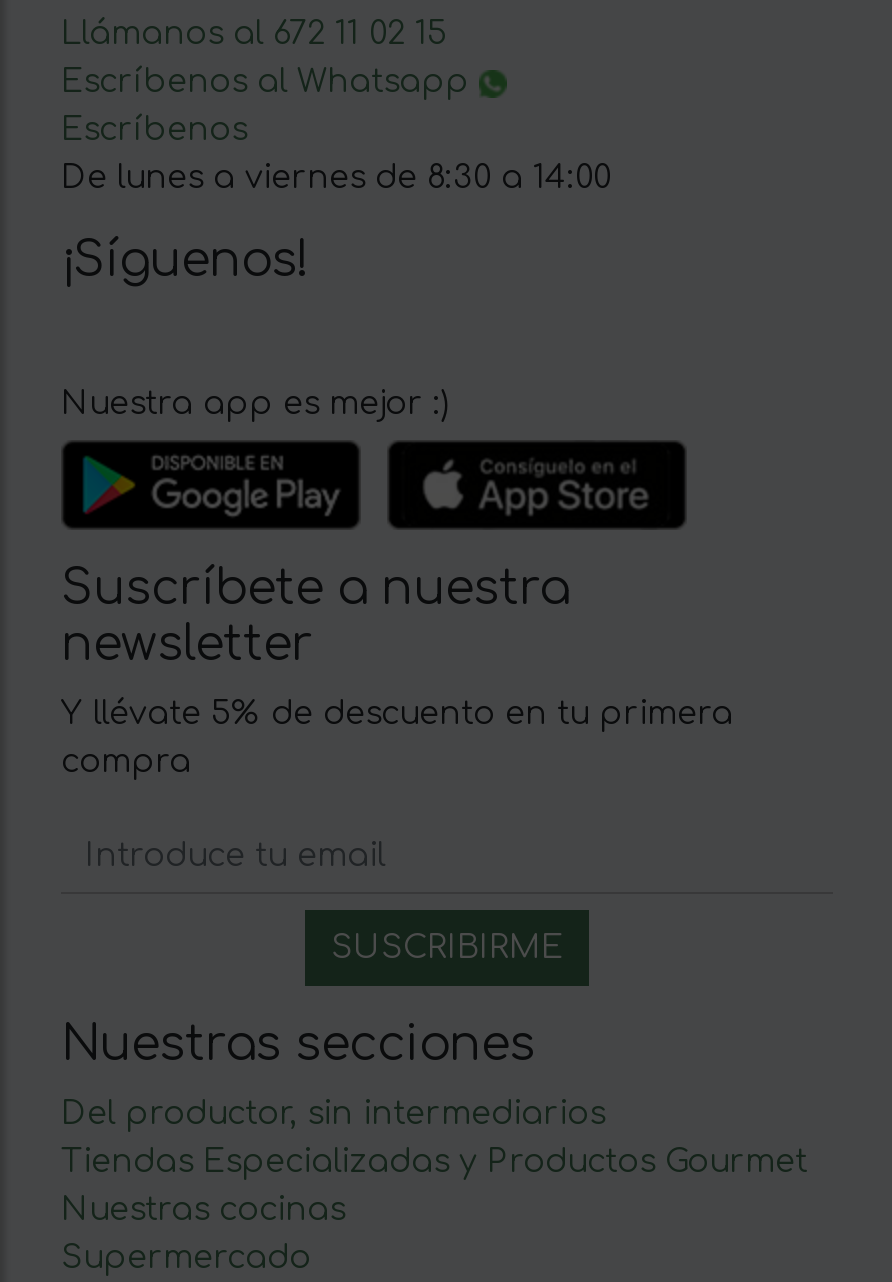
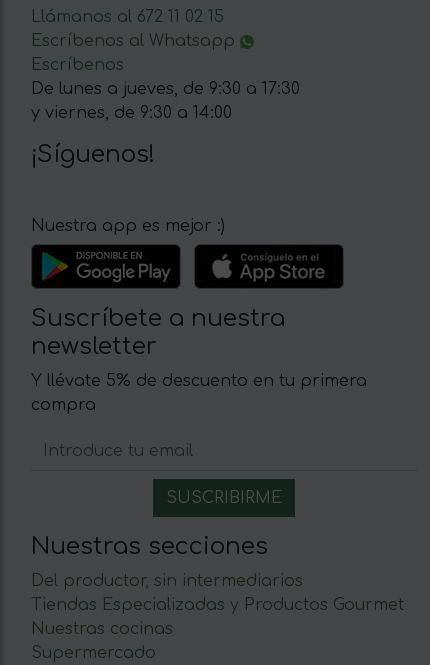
- De lunes a viernes de 8:30 a 14:00
+ De lunes a jueves, de 9:30 a 17:30
+ y viernes, de 9:30 a 14:00
